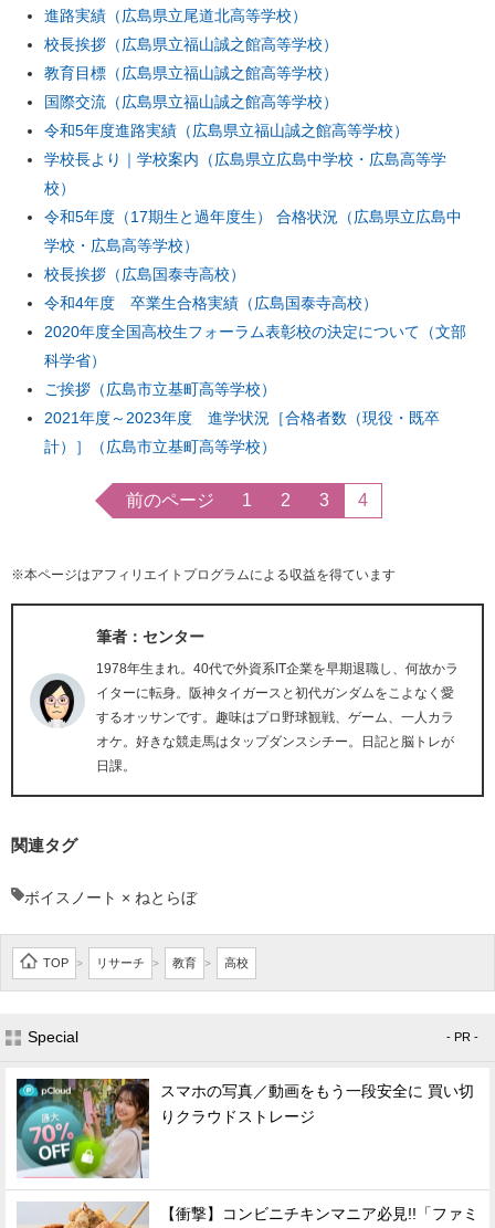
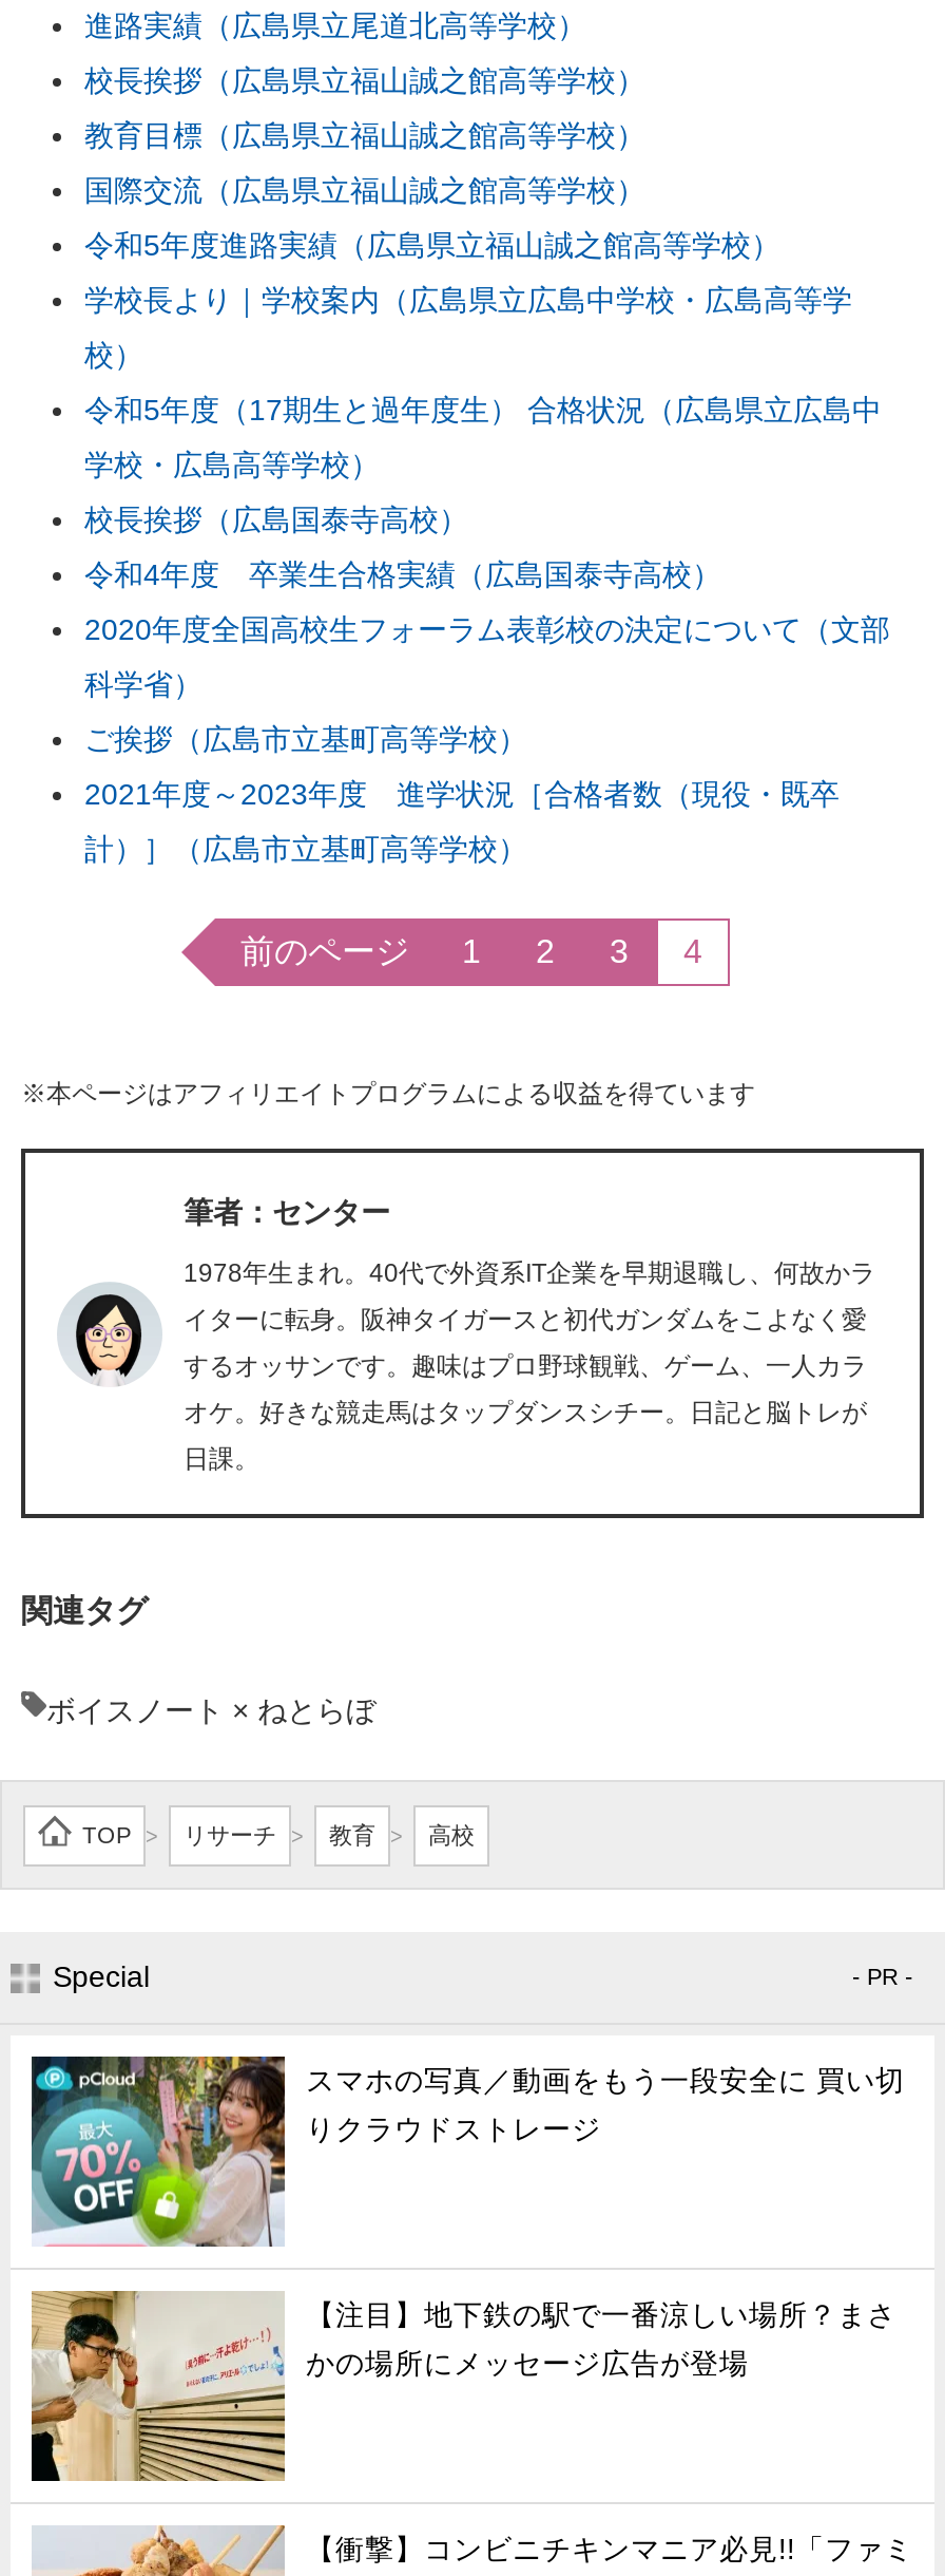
+ [image]
+ 【注目】地下鉄の駅で一番涼しい場所？まさ
+ かの場所にメッセージ広告が登場
